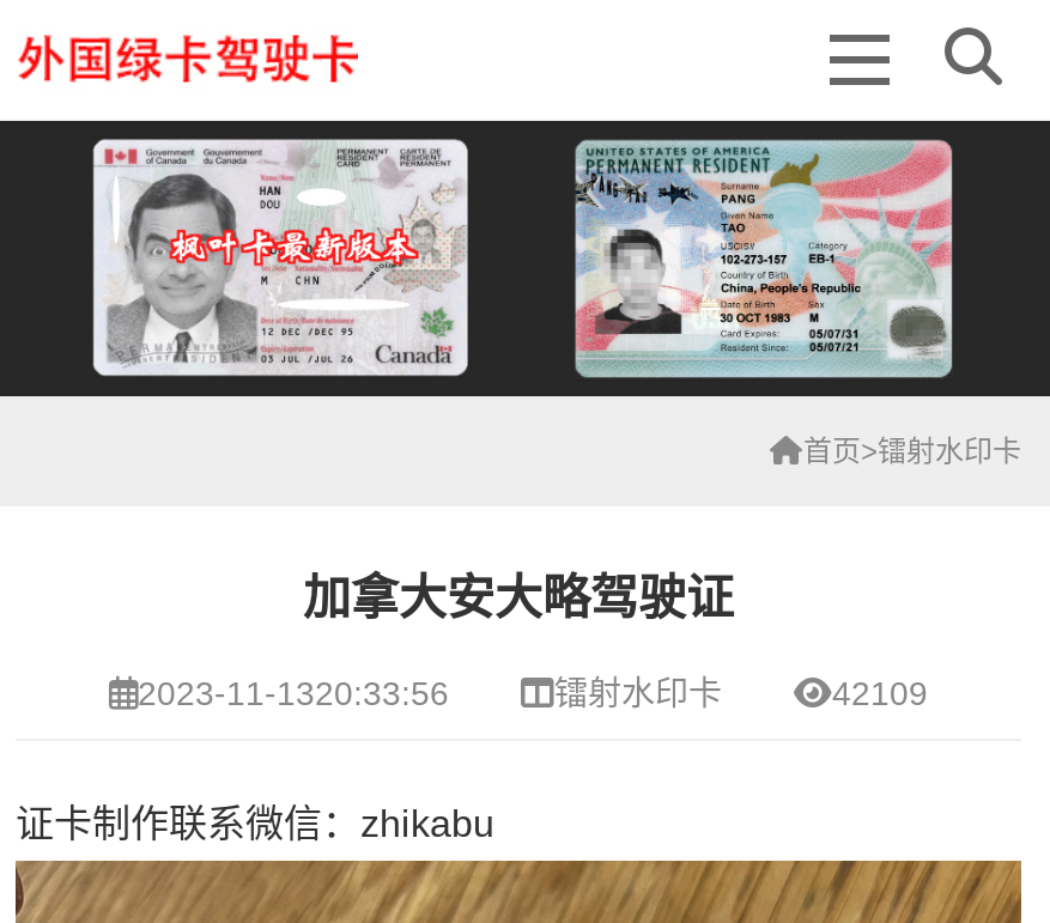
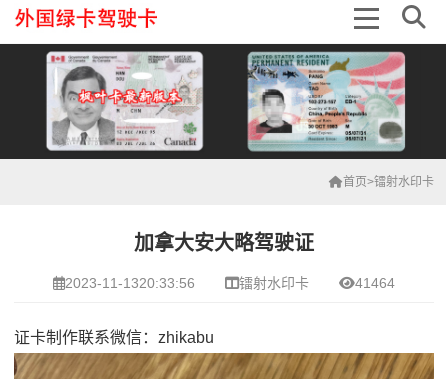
- 42109
+ 41464
